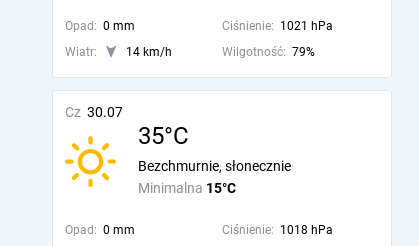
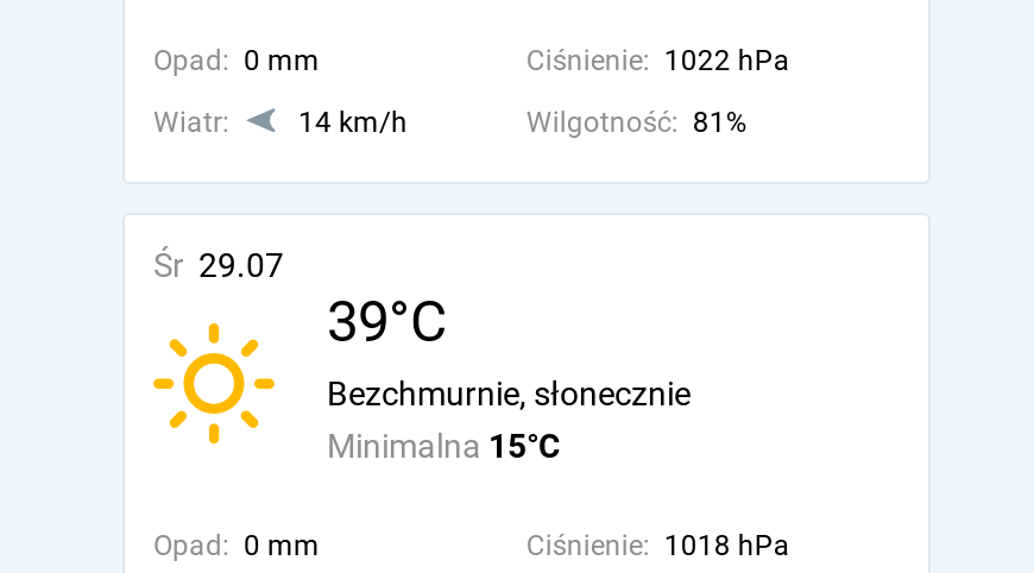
- Ciśnienie: 1021 hPa
+ Ciśnienie: 1022 hPa

- Wilgotność: 79%
+ Wilgotność: 81%

- Cz 30.07
- 35°C
+ Śr 29.07
+ 39°C
